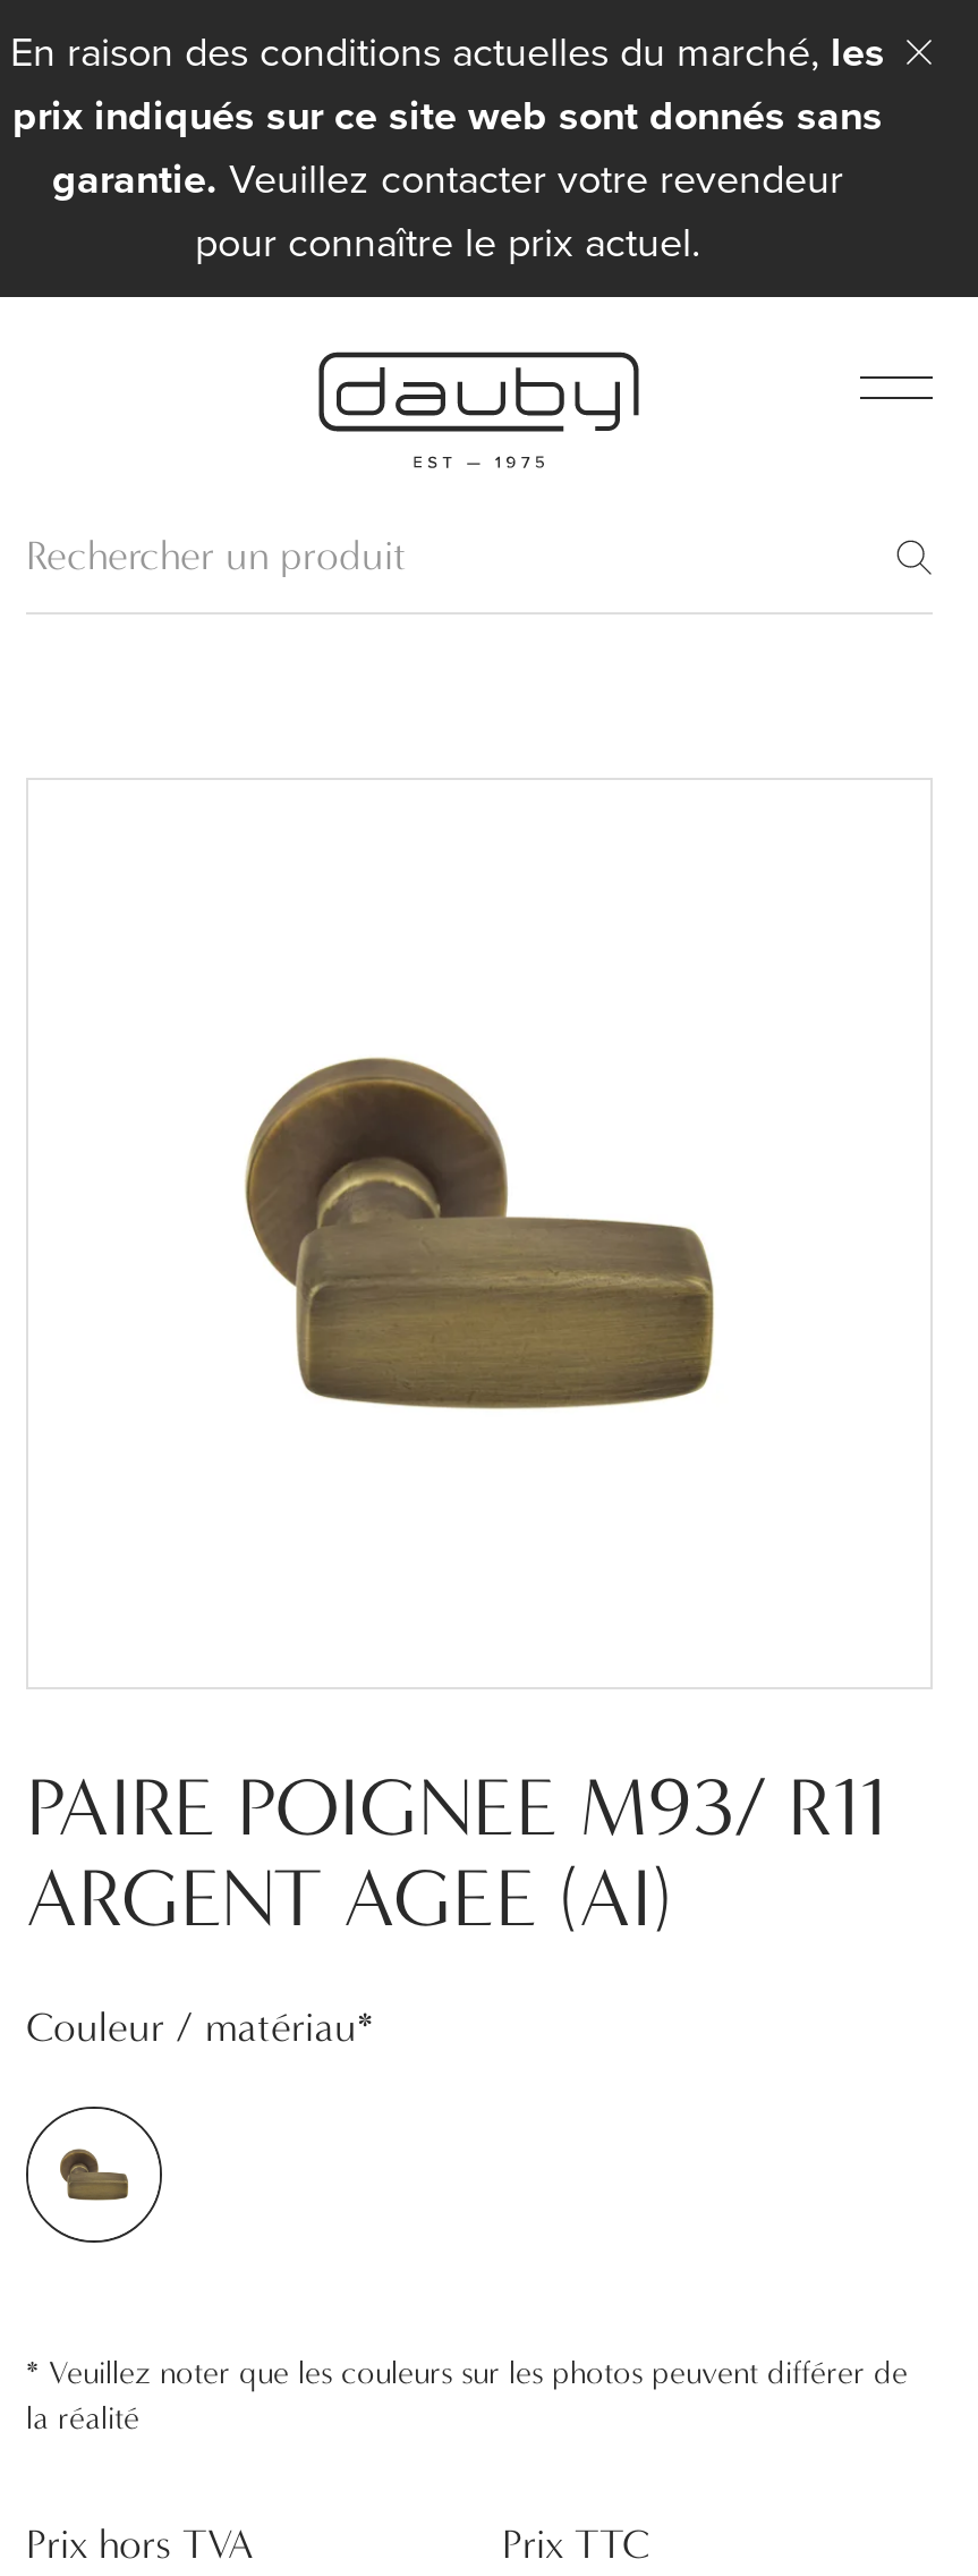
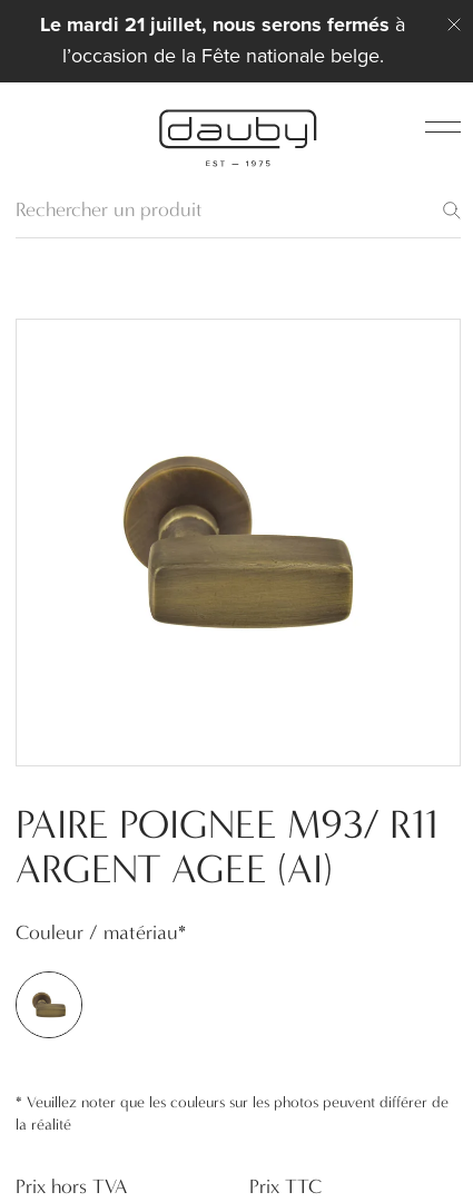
- En raison des conditions actuelles du marché, les
- prix indiqués sur ce site web sont donnés sans
- garantie. Veuillez contacter votre revendeur
- pour connaître le prix actuel.
+ Le mardi 21 juillet, nous serons fermés à
+ l’occasion de la Fête nationale belge.
